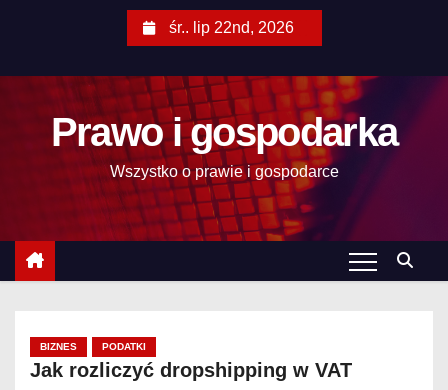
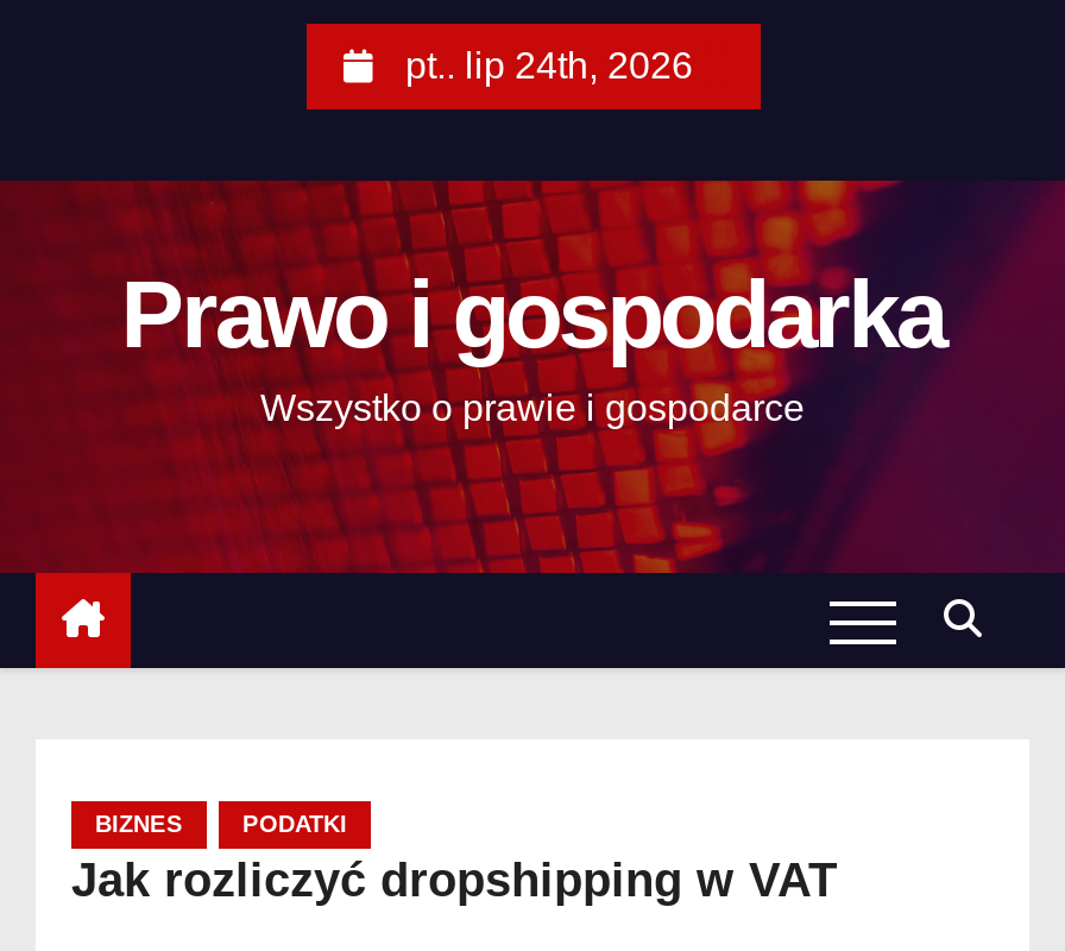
- śr.. lip 22nd, 2026
+ pt.. lip 24th, 2026
